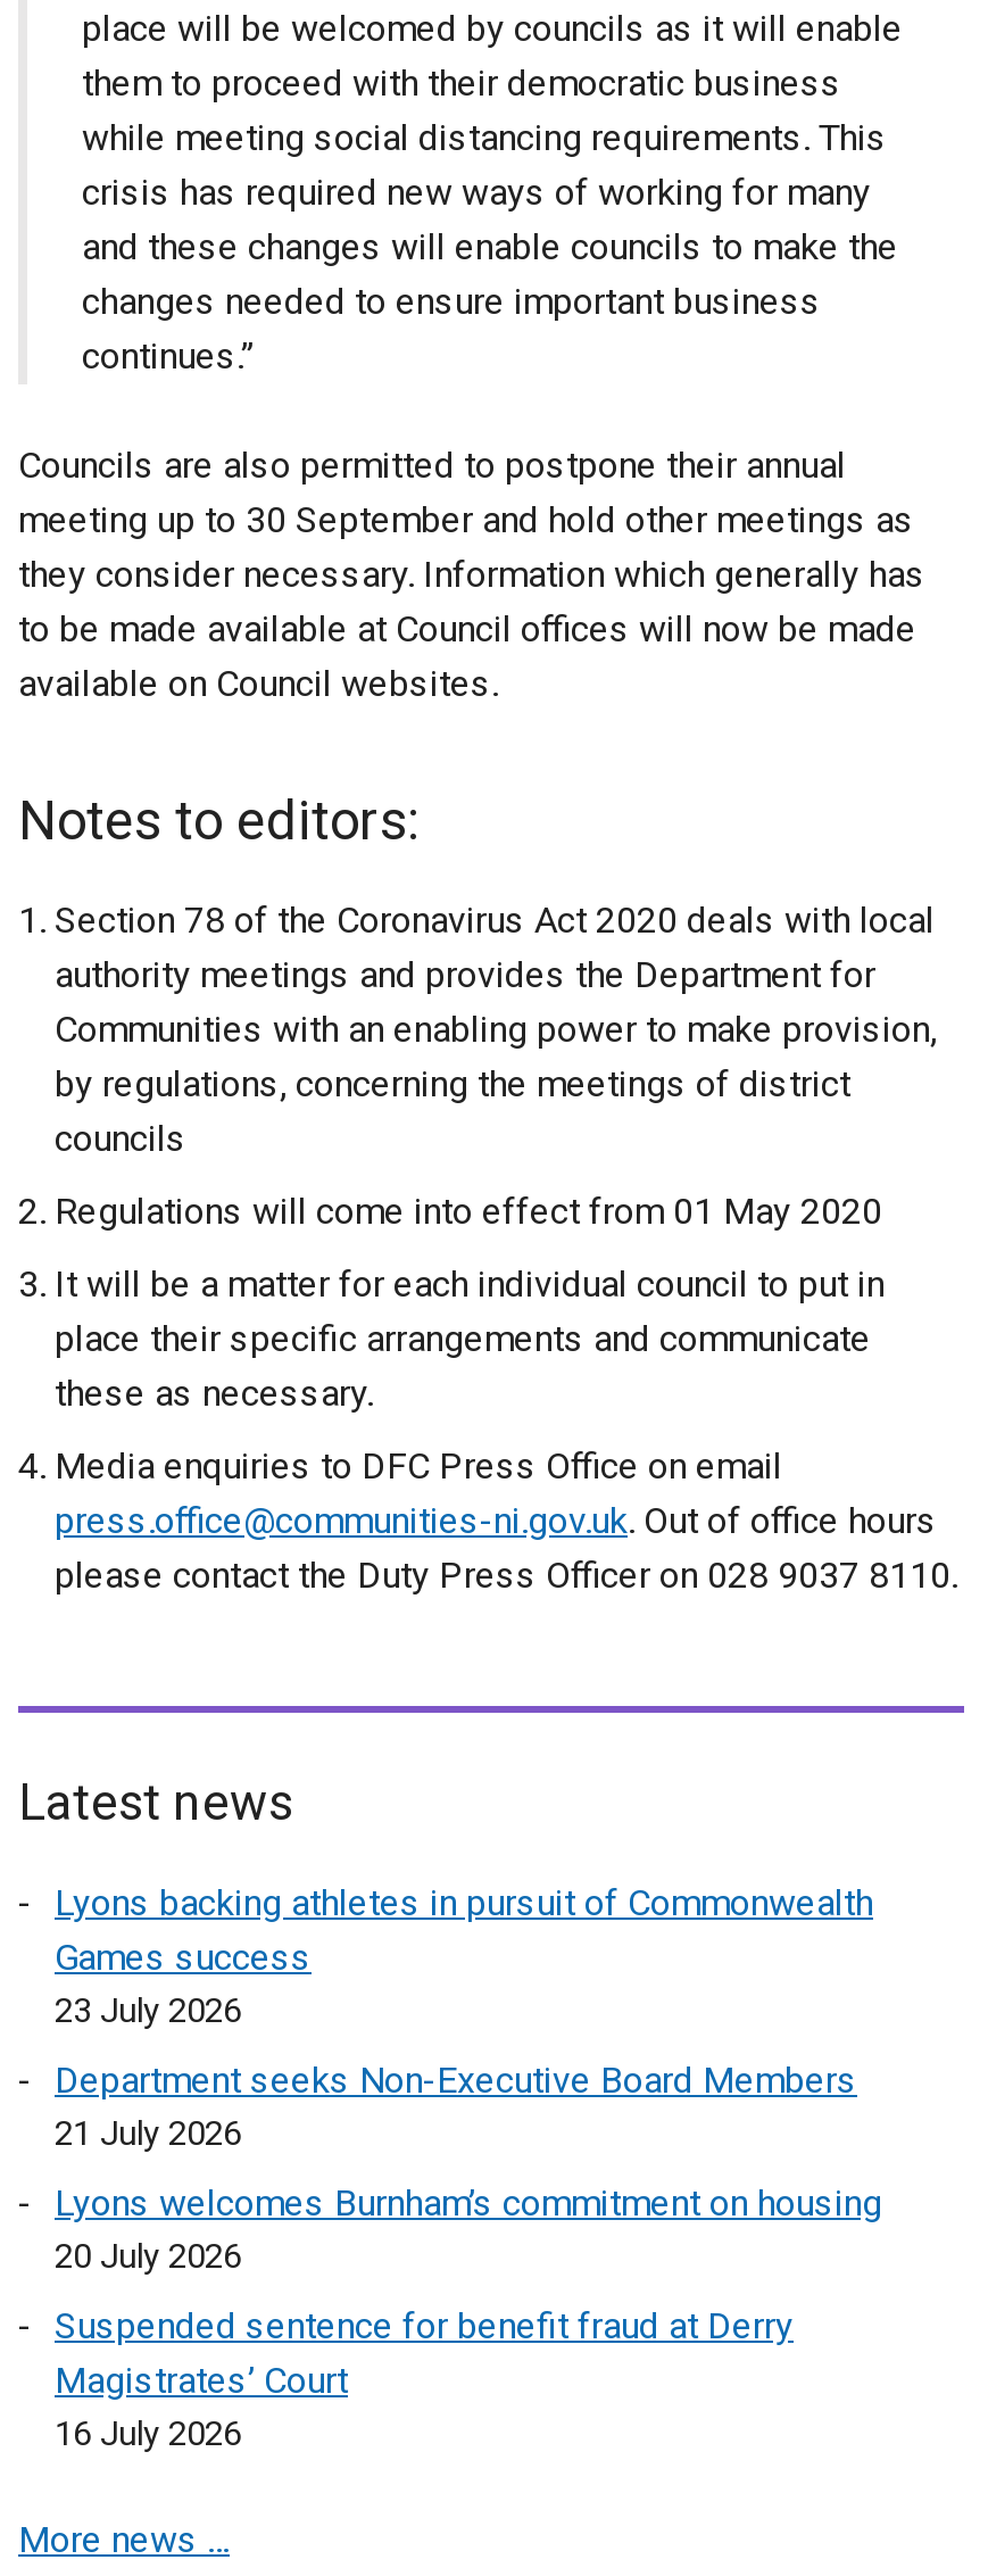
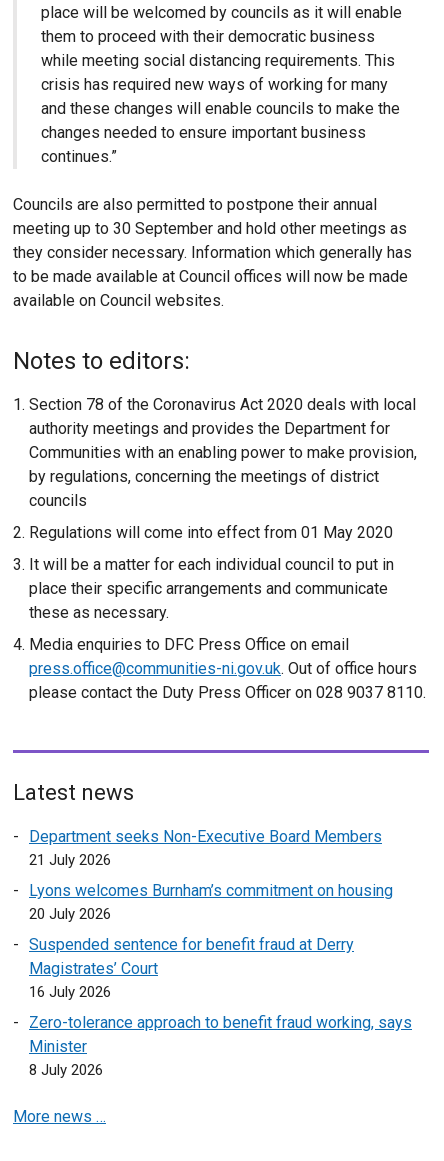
- Lyons backing athletes in pursuit of Commonwealth
- Games success
- 23 July 2026

moved up: Department seeks Non-Executive Board Members | 21 July 2026 | Lyons welcomes Burnham’s commitment on housing | 20 July 2026 | Suspended sentence for benefit fraud at Derry | Magistrates’ Court | 16 July 2026

+ Zero-tolerance approach to benefit fraud working, says
+ Minister
+ 8 July 2026
